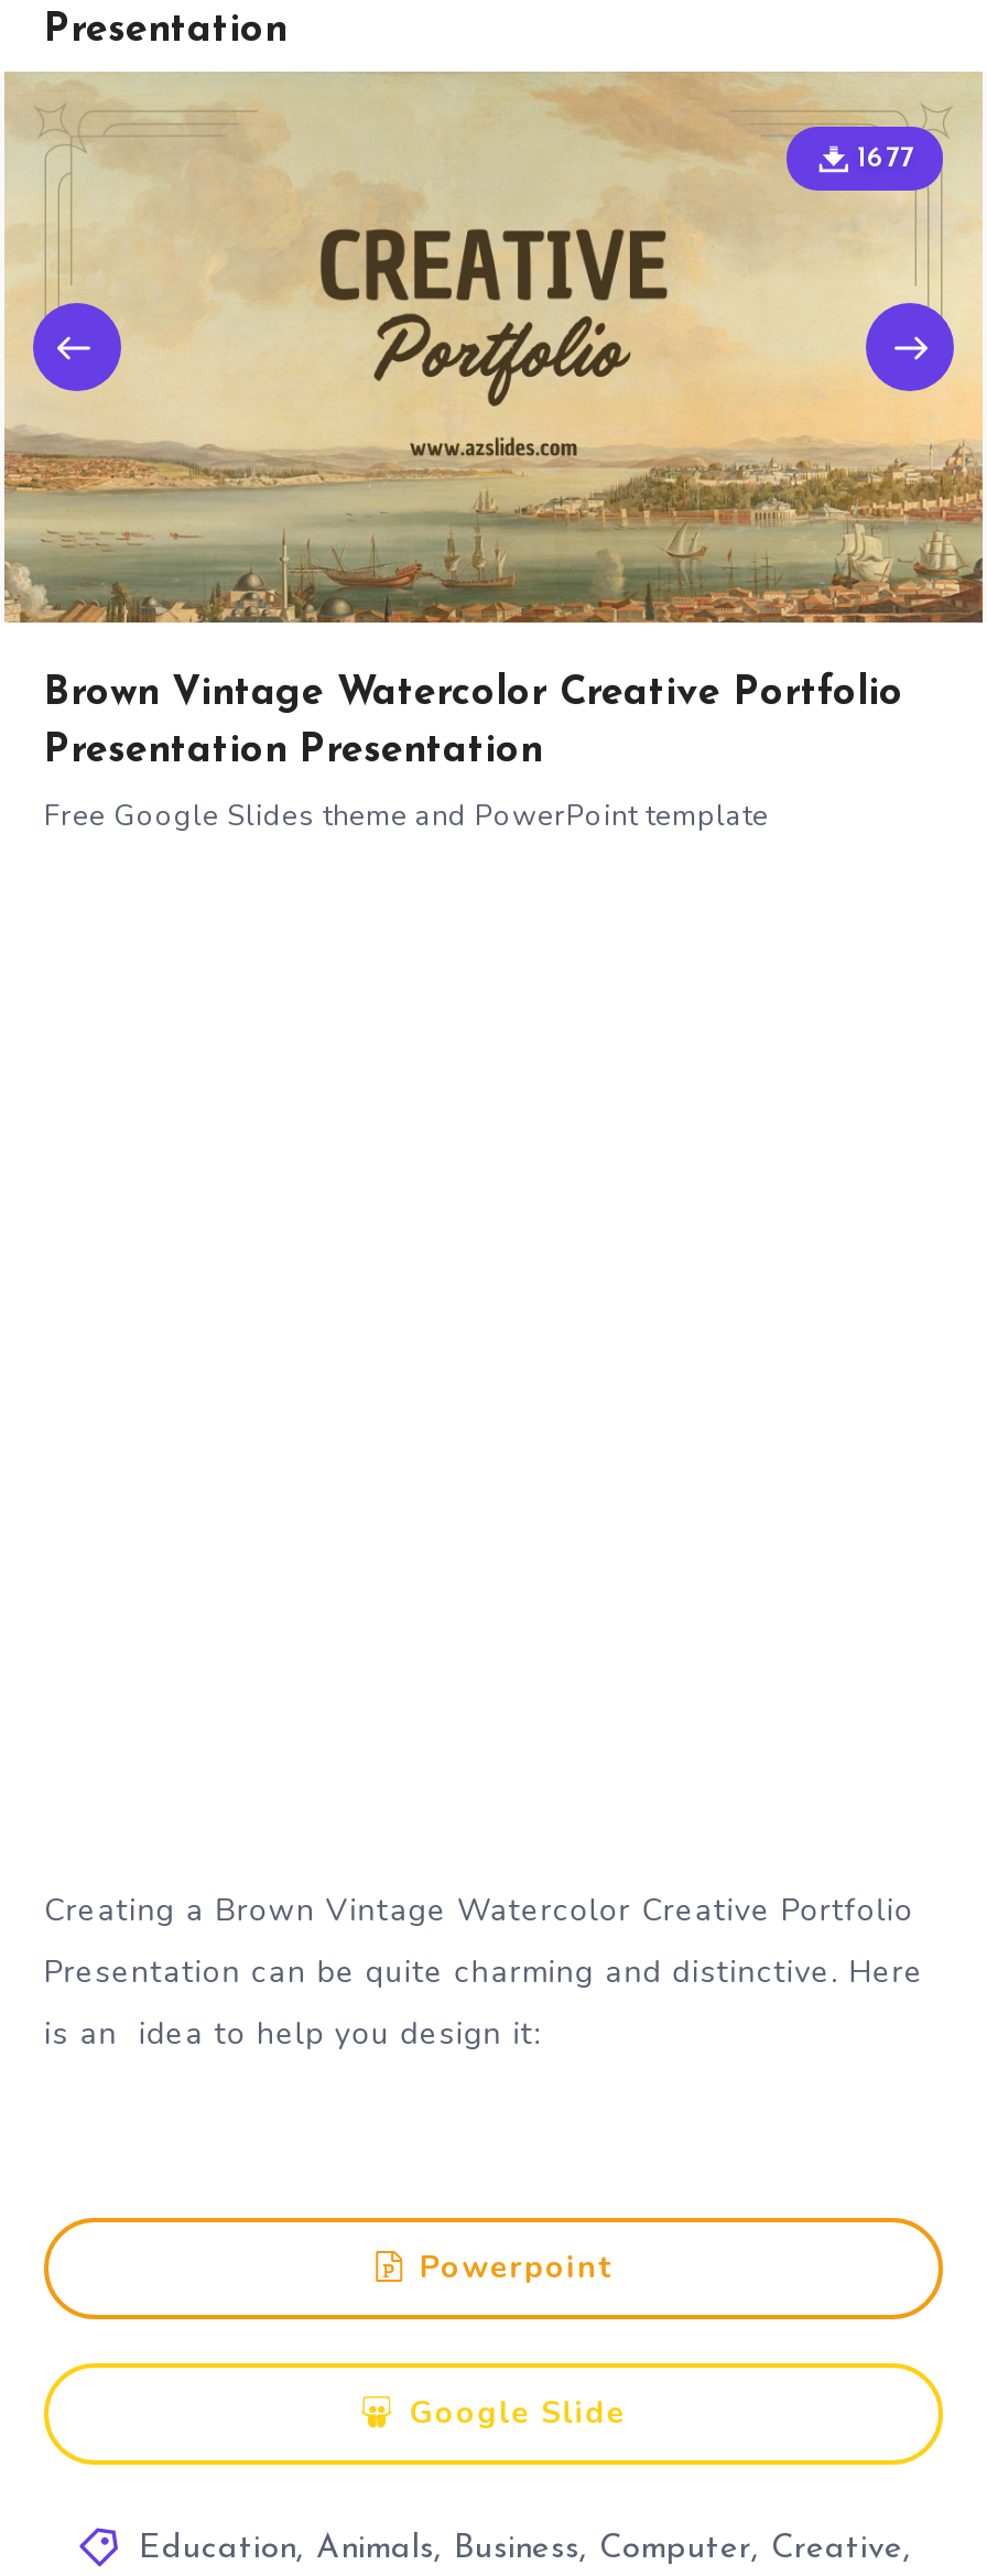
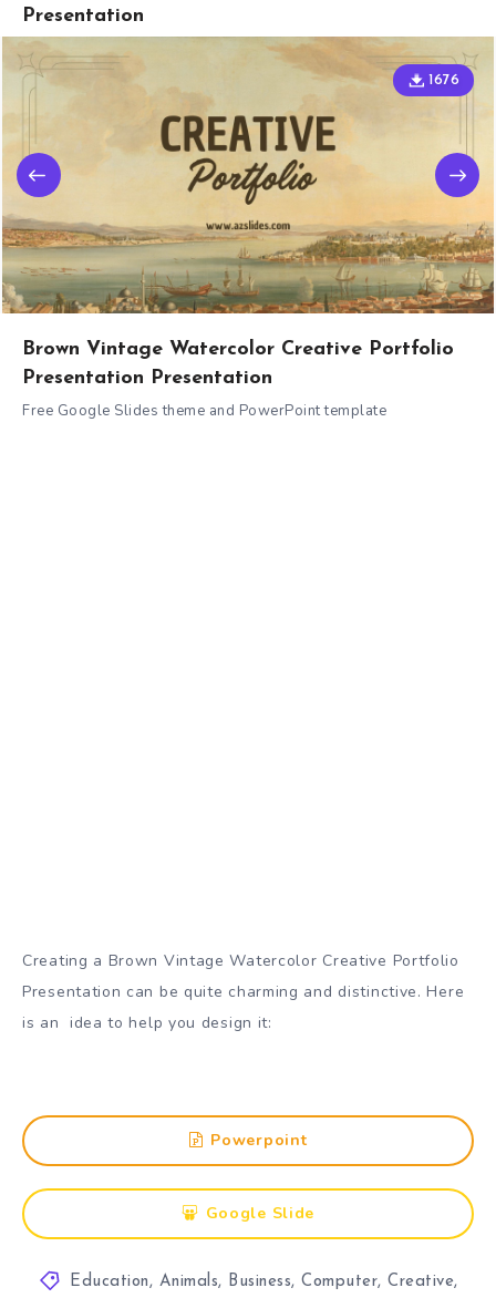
- 1677
+ 1676
